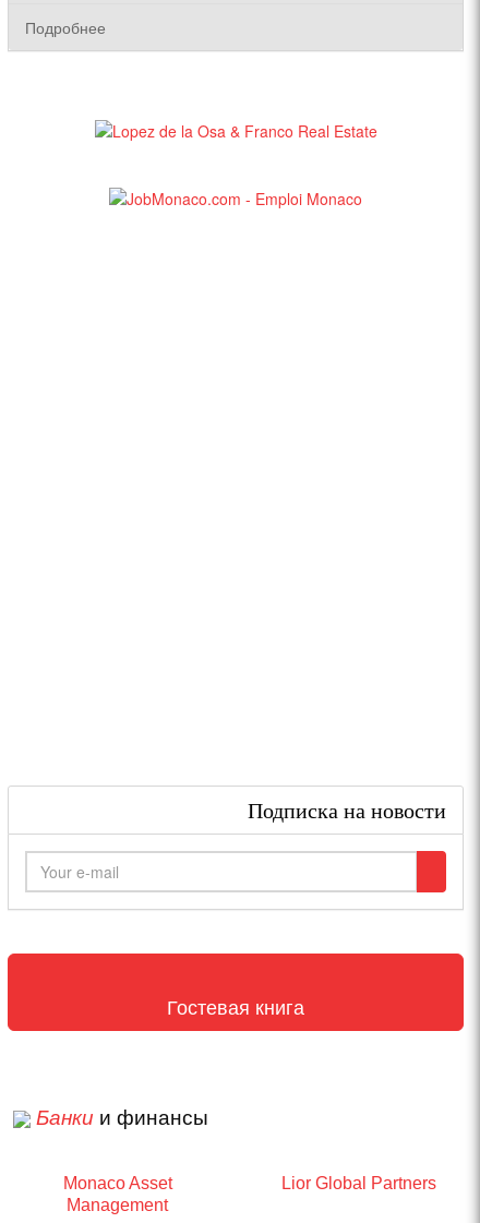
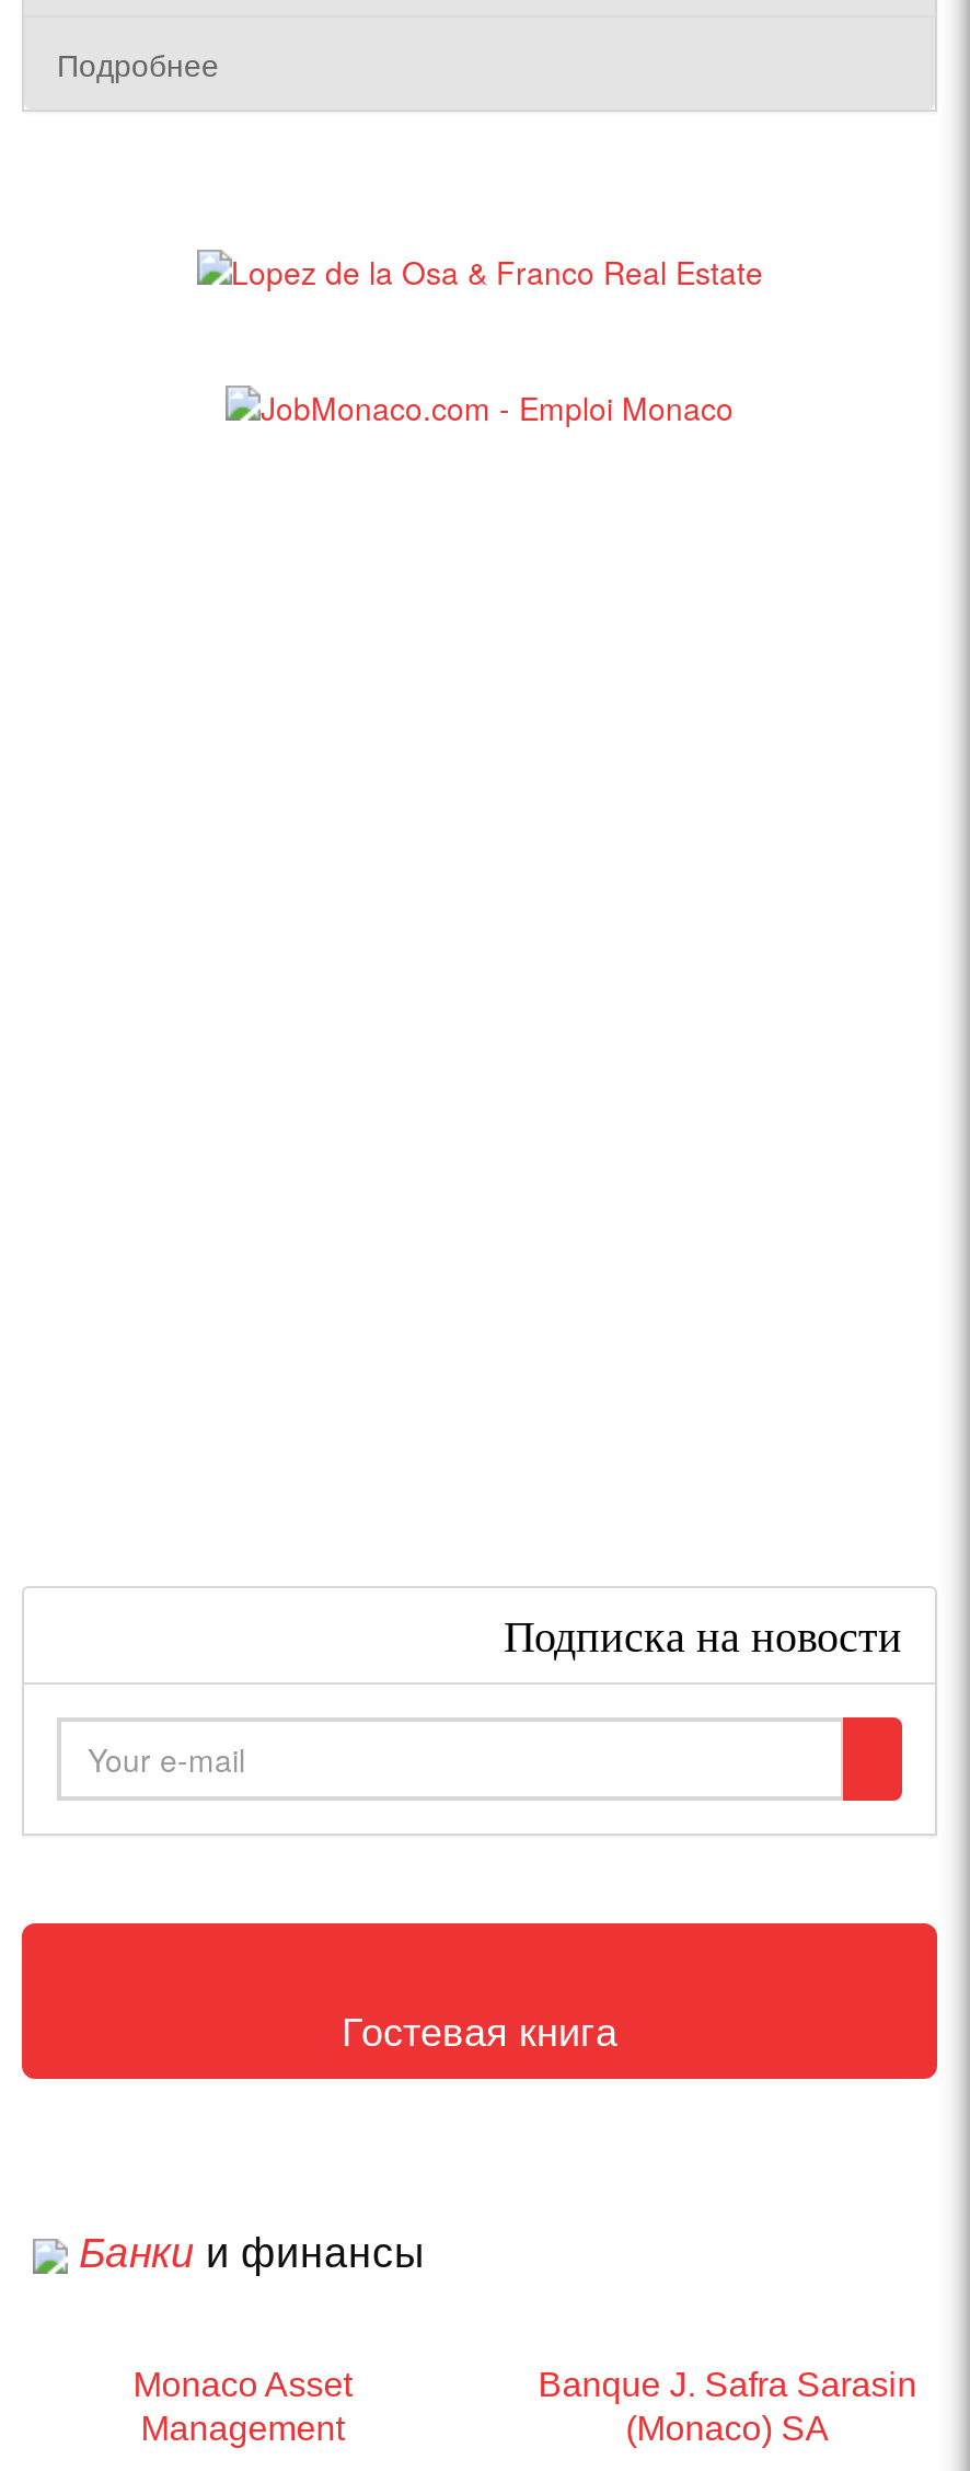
- Lior Global Partners
+ Banque J. Safra Sarasin
+ (Monaco) SA
